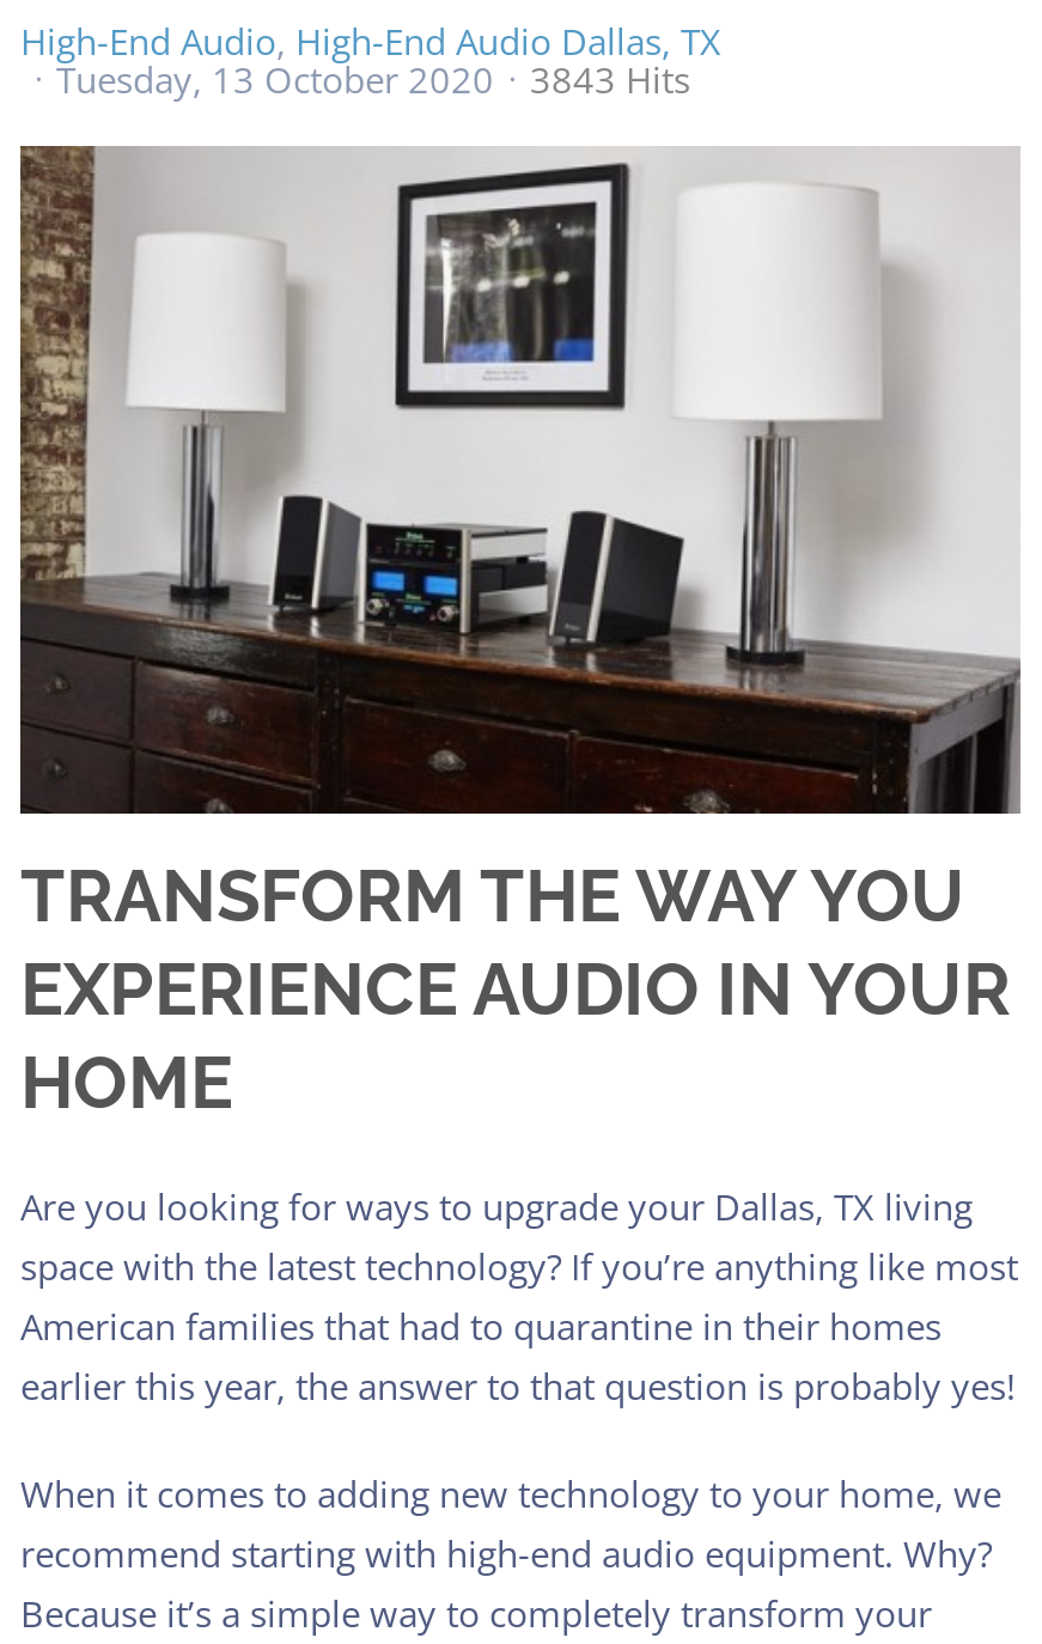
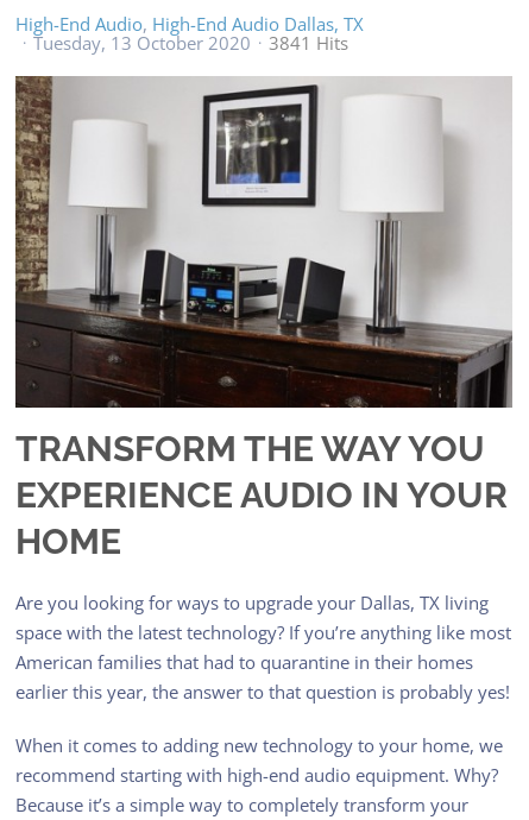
- Tuesday, 13 October 2020 3843 Hits
+ Tuesday, 13 October 2020 3841 Hits
